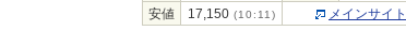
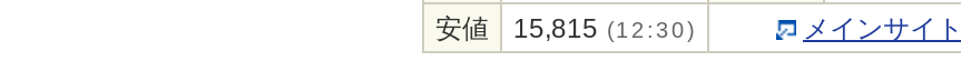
- 安値 17,150 (10:11)
+ 安値 15,815 (12:30)
